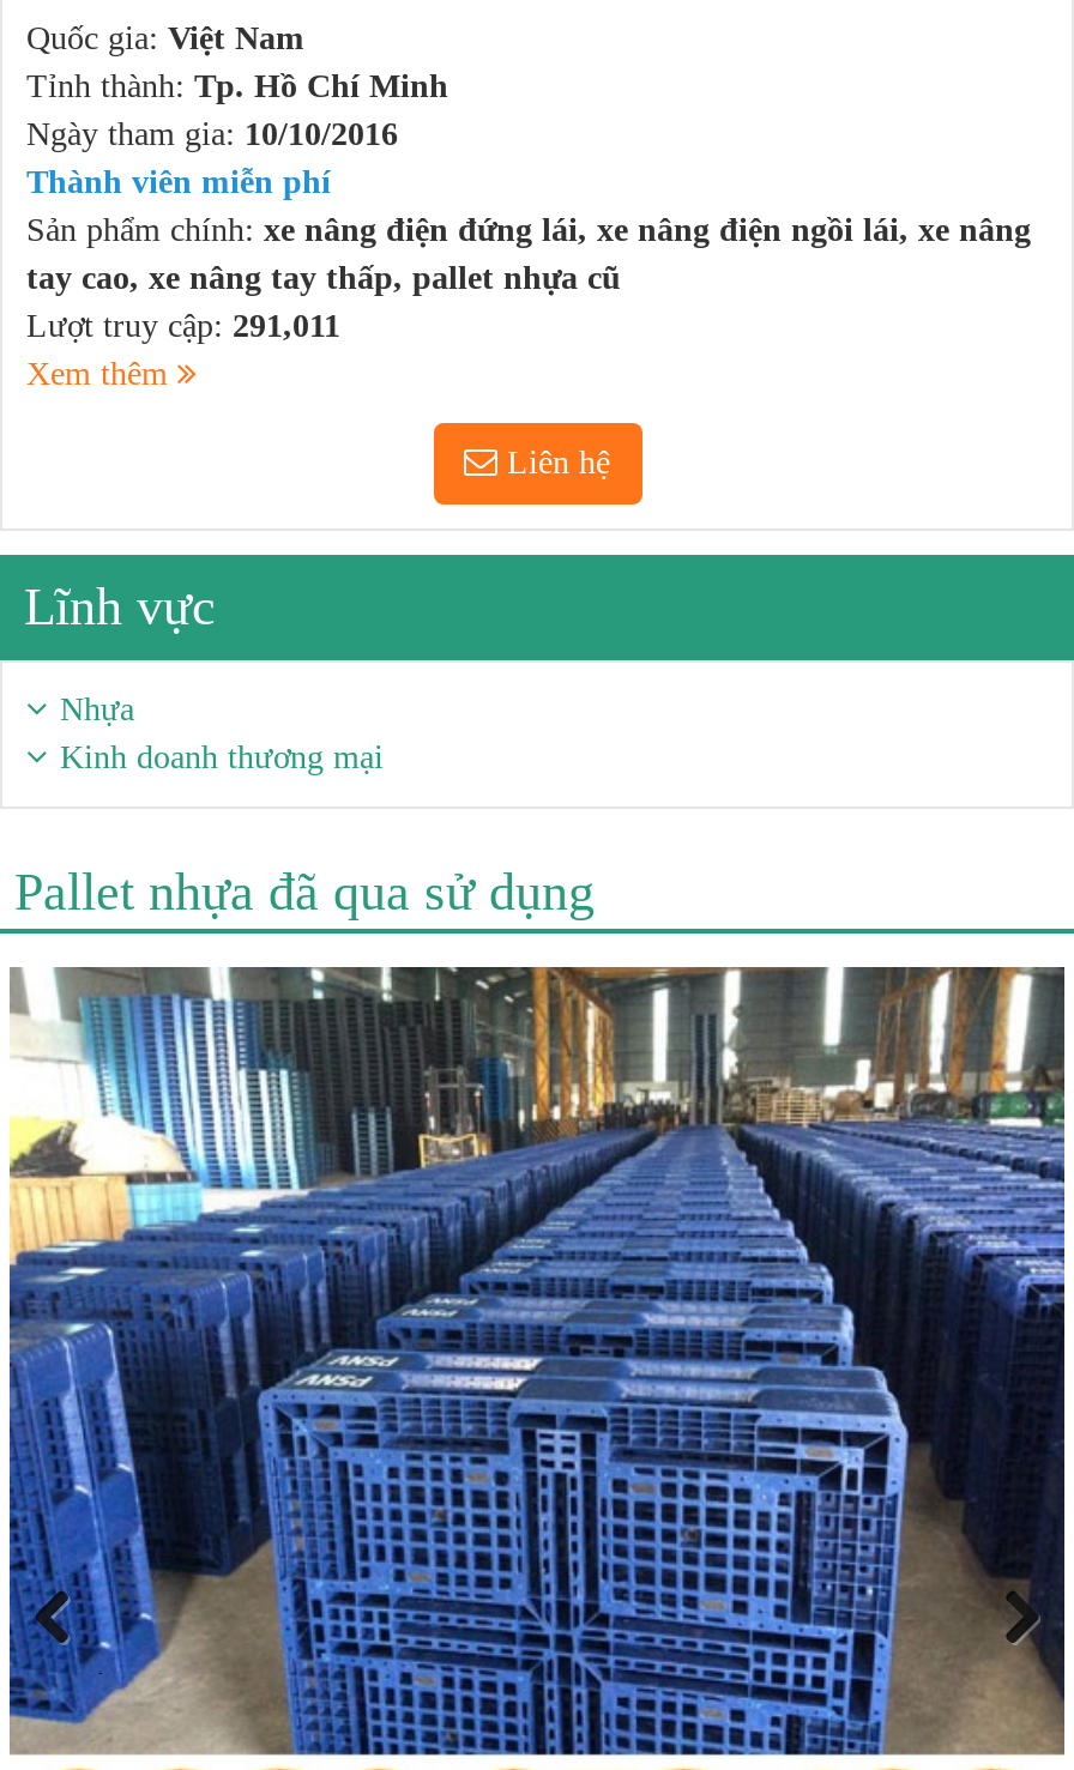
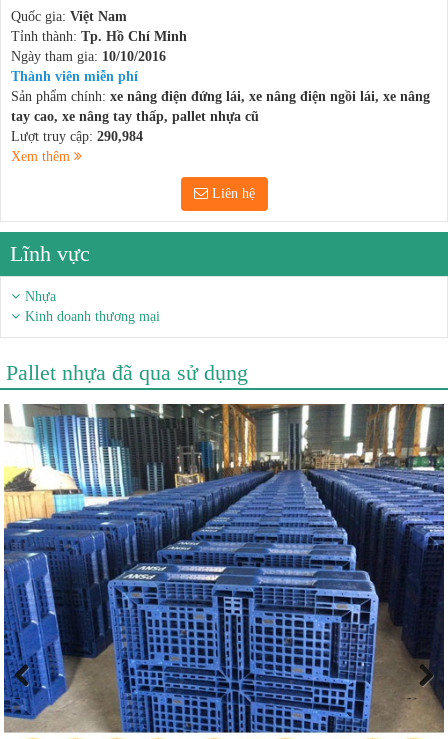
- Lượt truy cập: 291,011
+ Lượt truy cập: 290,984
